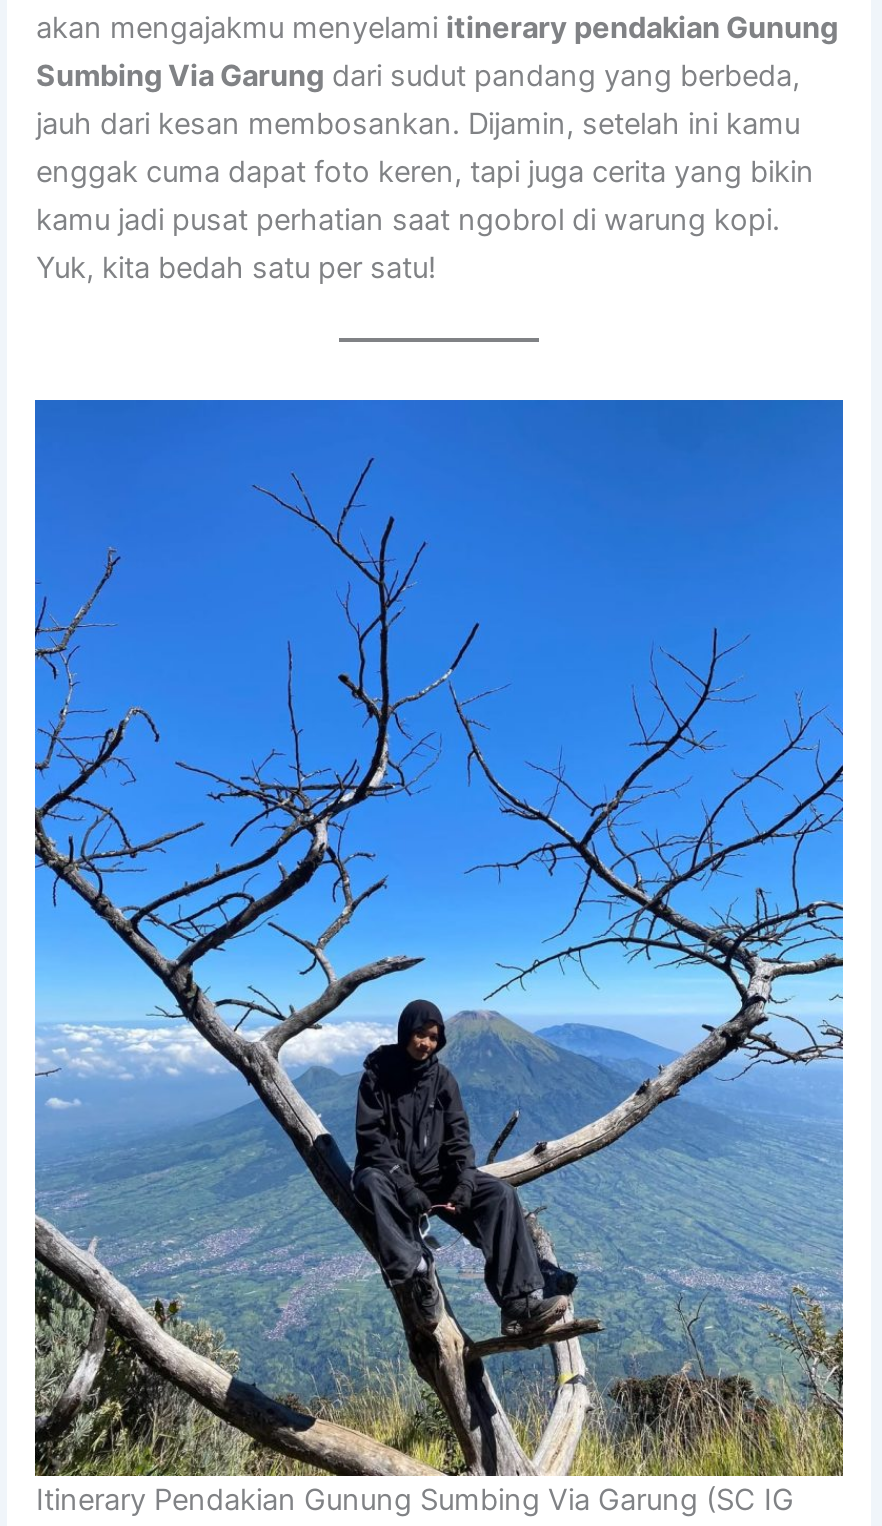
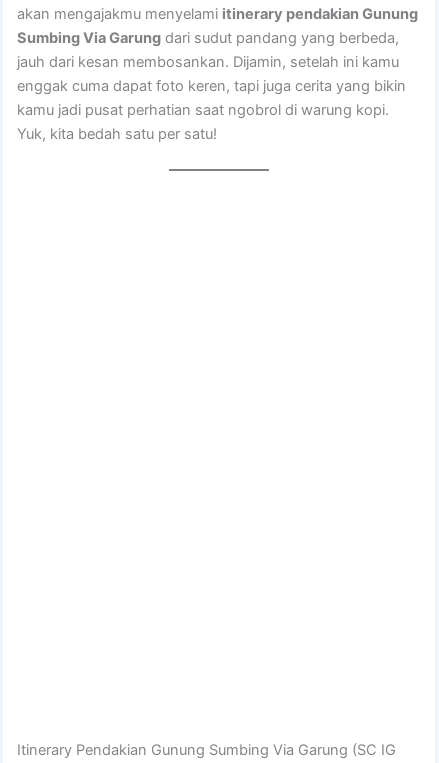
- [image]
